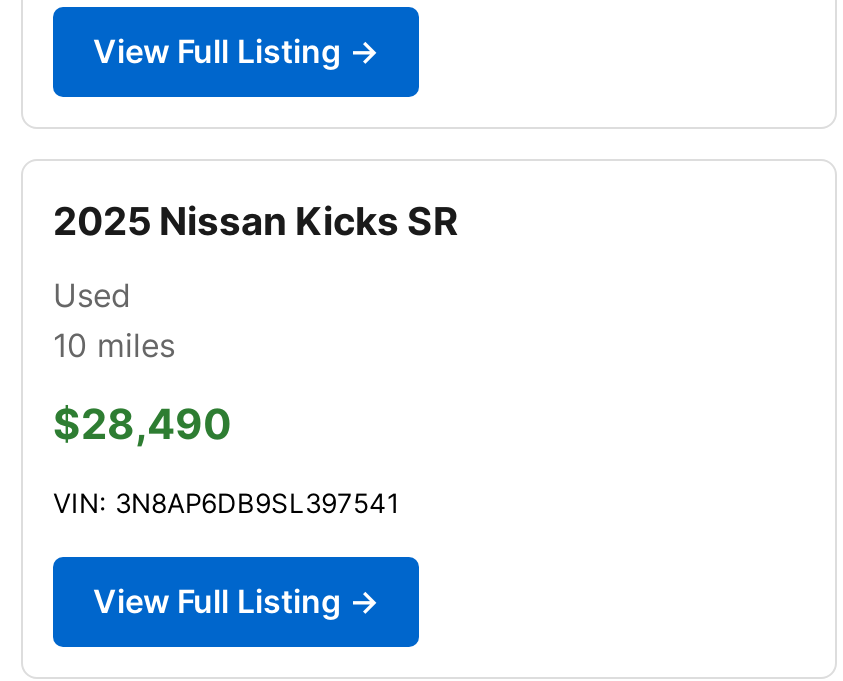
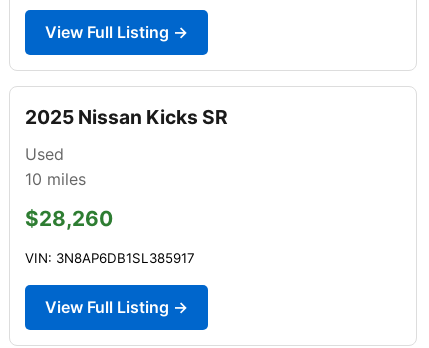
- $28,490
+ $28,260

- VIN: 3N8AP6DB9SL397541
+ VIN: 3N8AP6DB1SL385917
